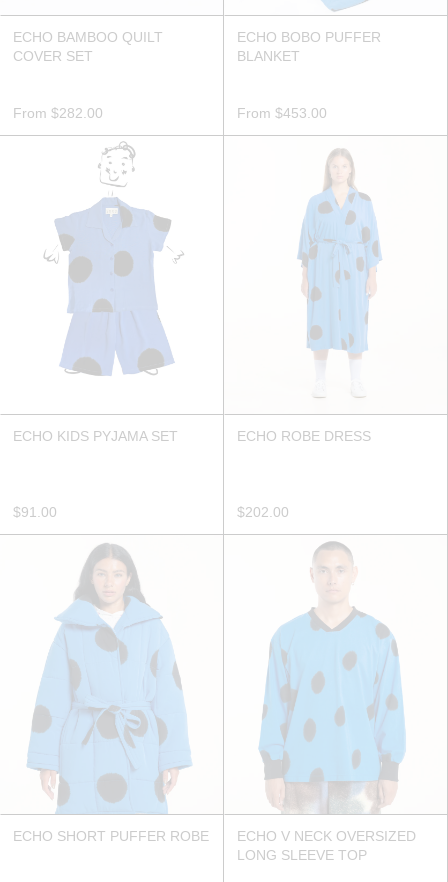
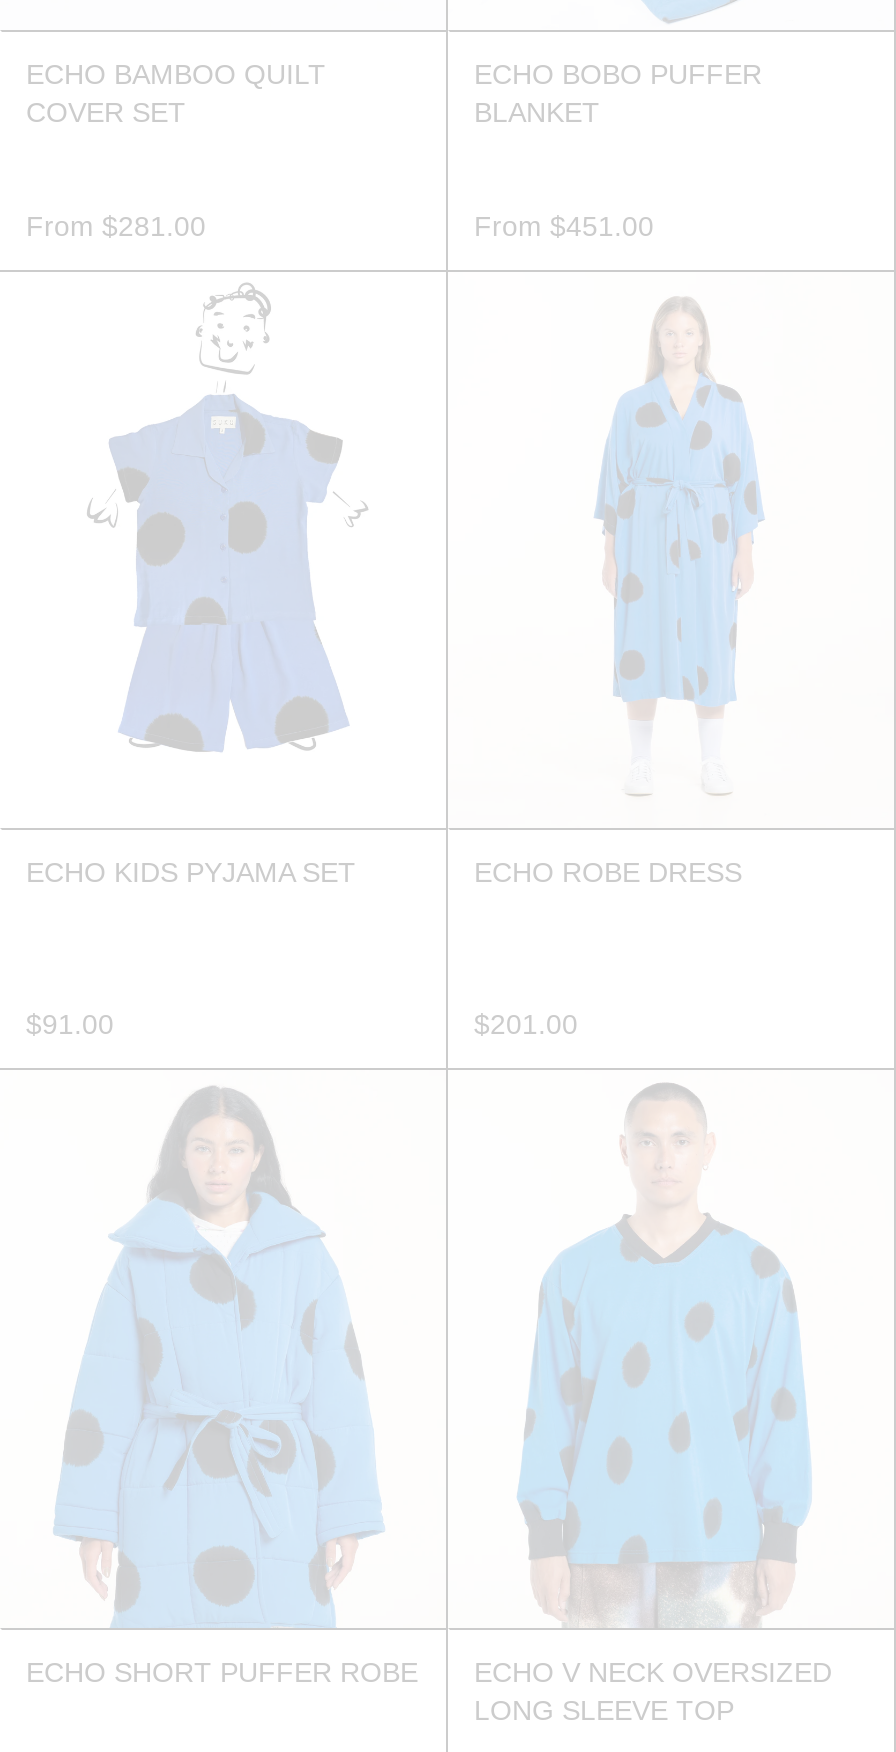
- From $282.00
+ From $281.00

- From $453.00
+ From $451.00

- $202.00
+ $201.00
